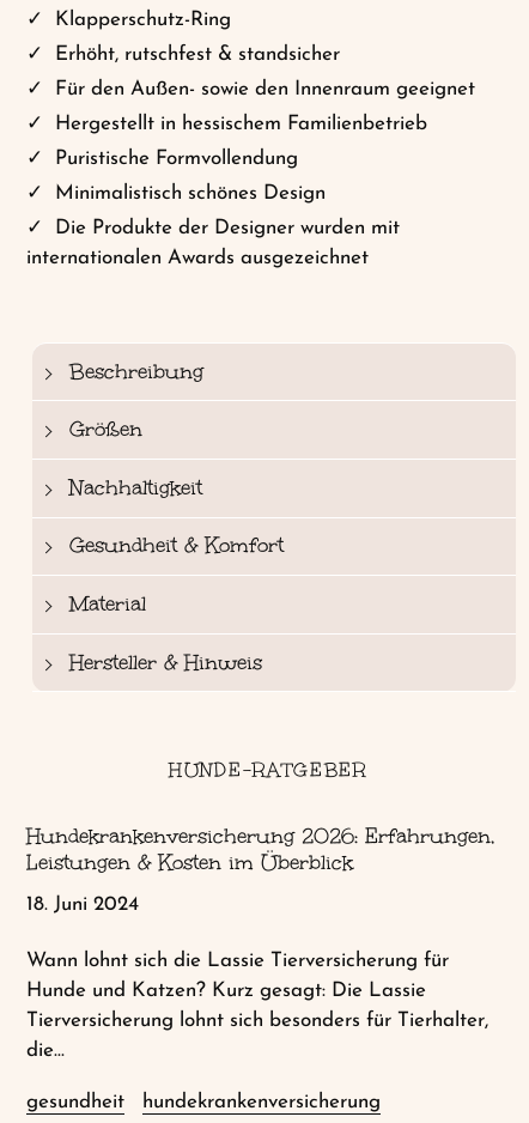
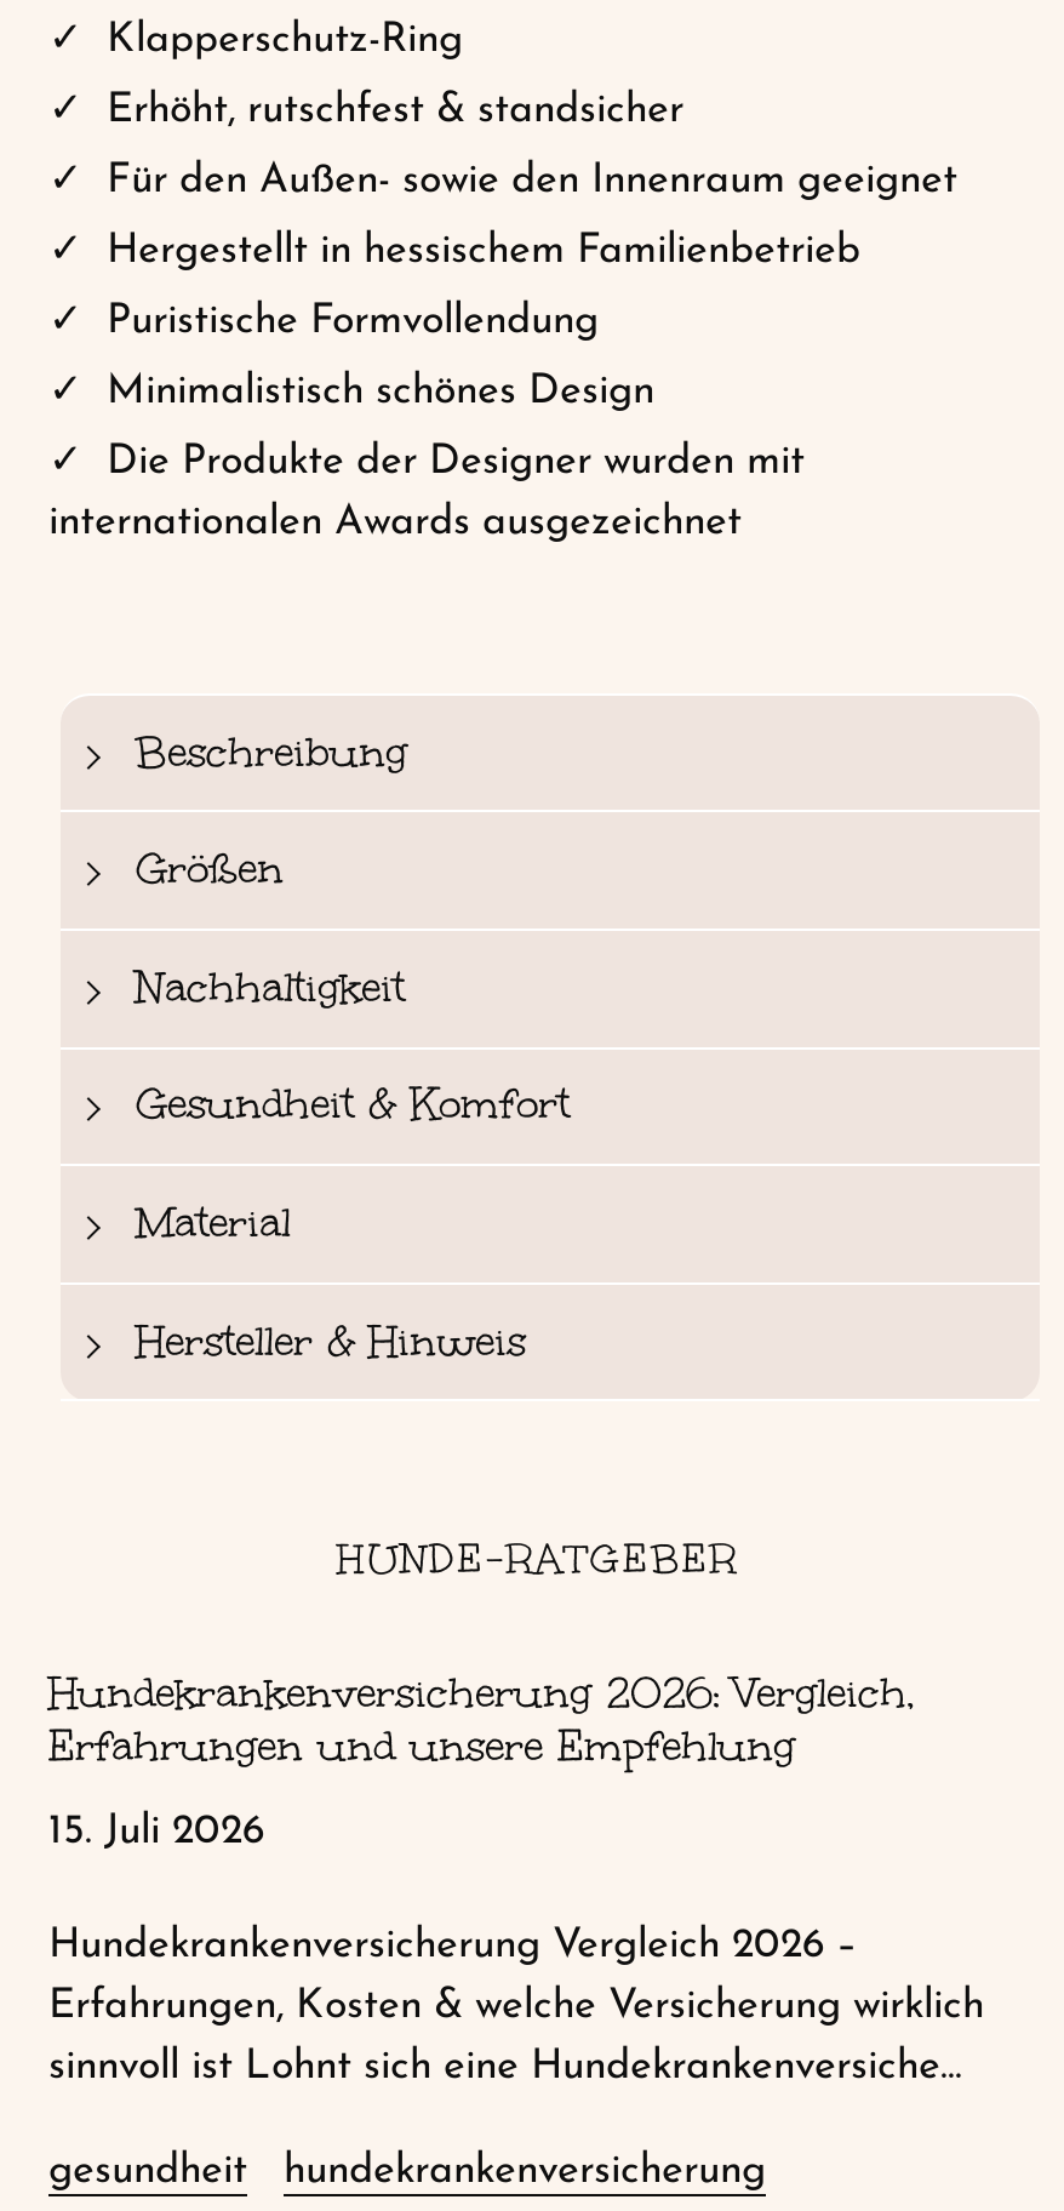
- Hundekrankenversicherung 2026: Erfahrungen,
- Leistungen & Kosten im Überblick
- 18. Juni 2024
- Wann lohnt sich die Lassie Tierversicherung für
- Hunde und Katzen? Kurz gesagt: Die Lassie
- Tierversicherung lohnt sich besonders für Tierhalter,
- die...
+ Hundekrankenversicherung 2026: Vergleich,
+ Erfahrungen und unsere Empfehlung
+ 15. Juli 2026
+ Hundekrankenversicherung Vergleich 2026 –
+ Erfahrungen, Kosten & welche Versicherung wirklich
+ sinnvoll ist Lohnt sich eine Hundekrankenversiche...
